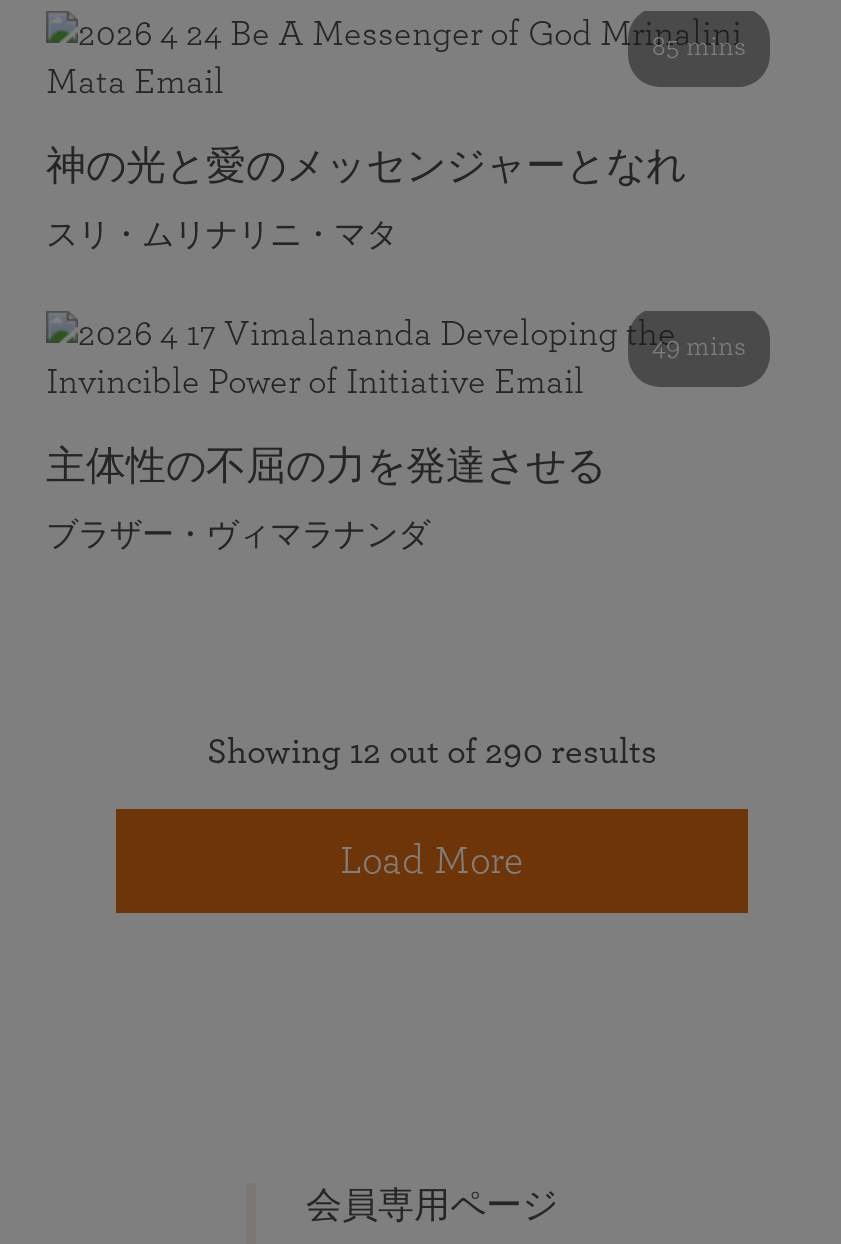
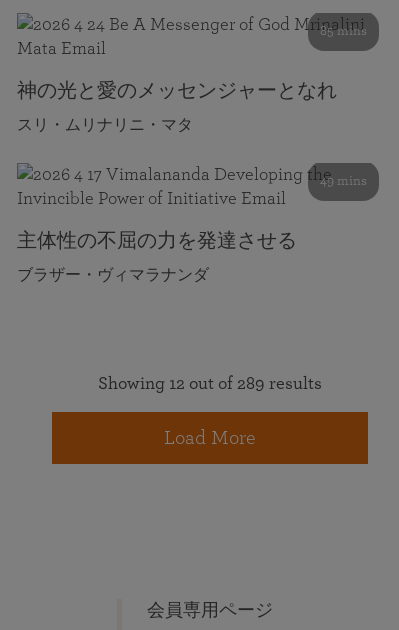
- Showing 12 out of 290 results
+ Showing 12 out of 289 results
